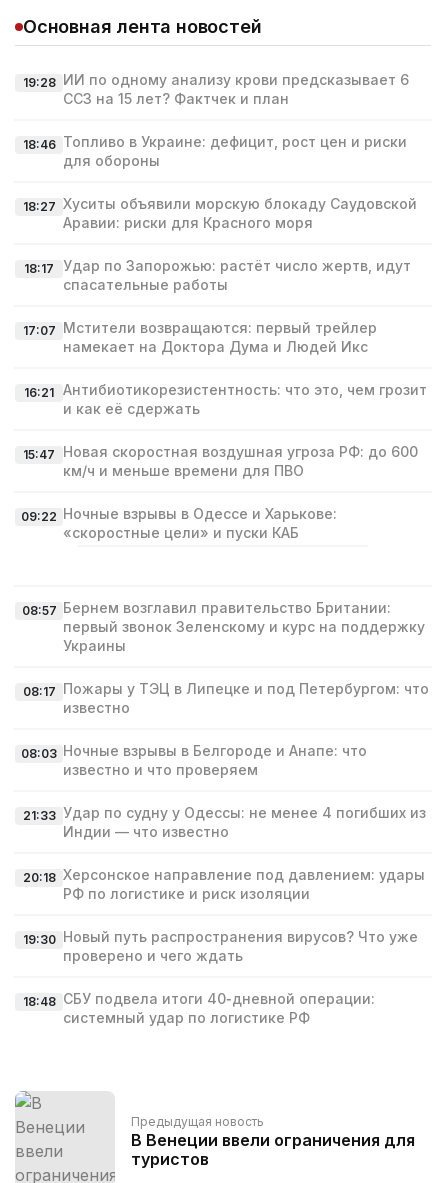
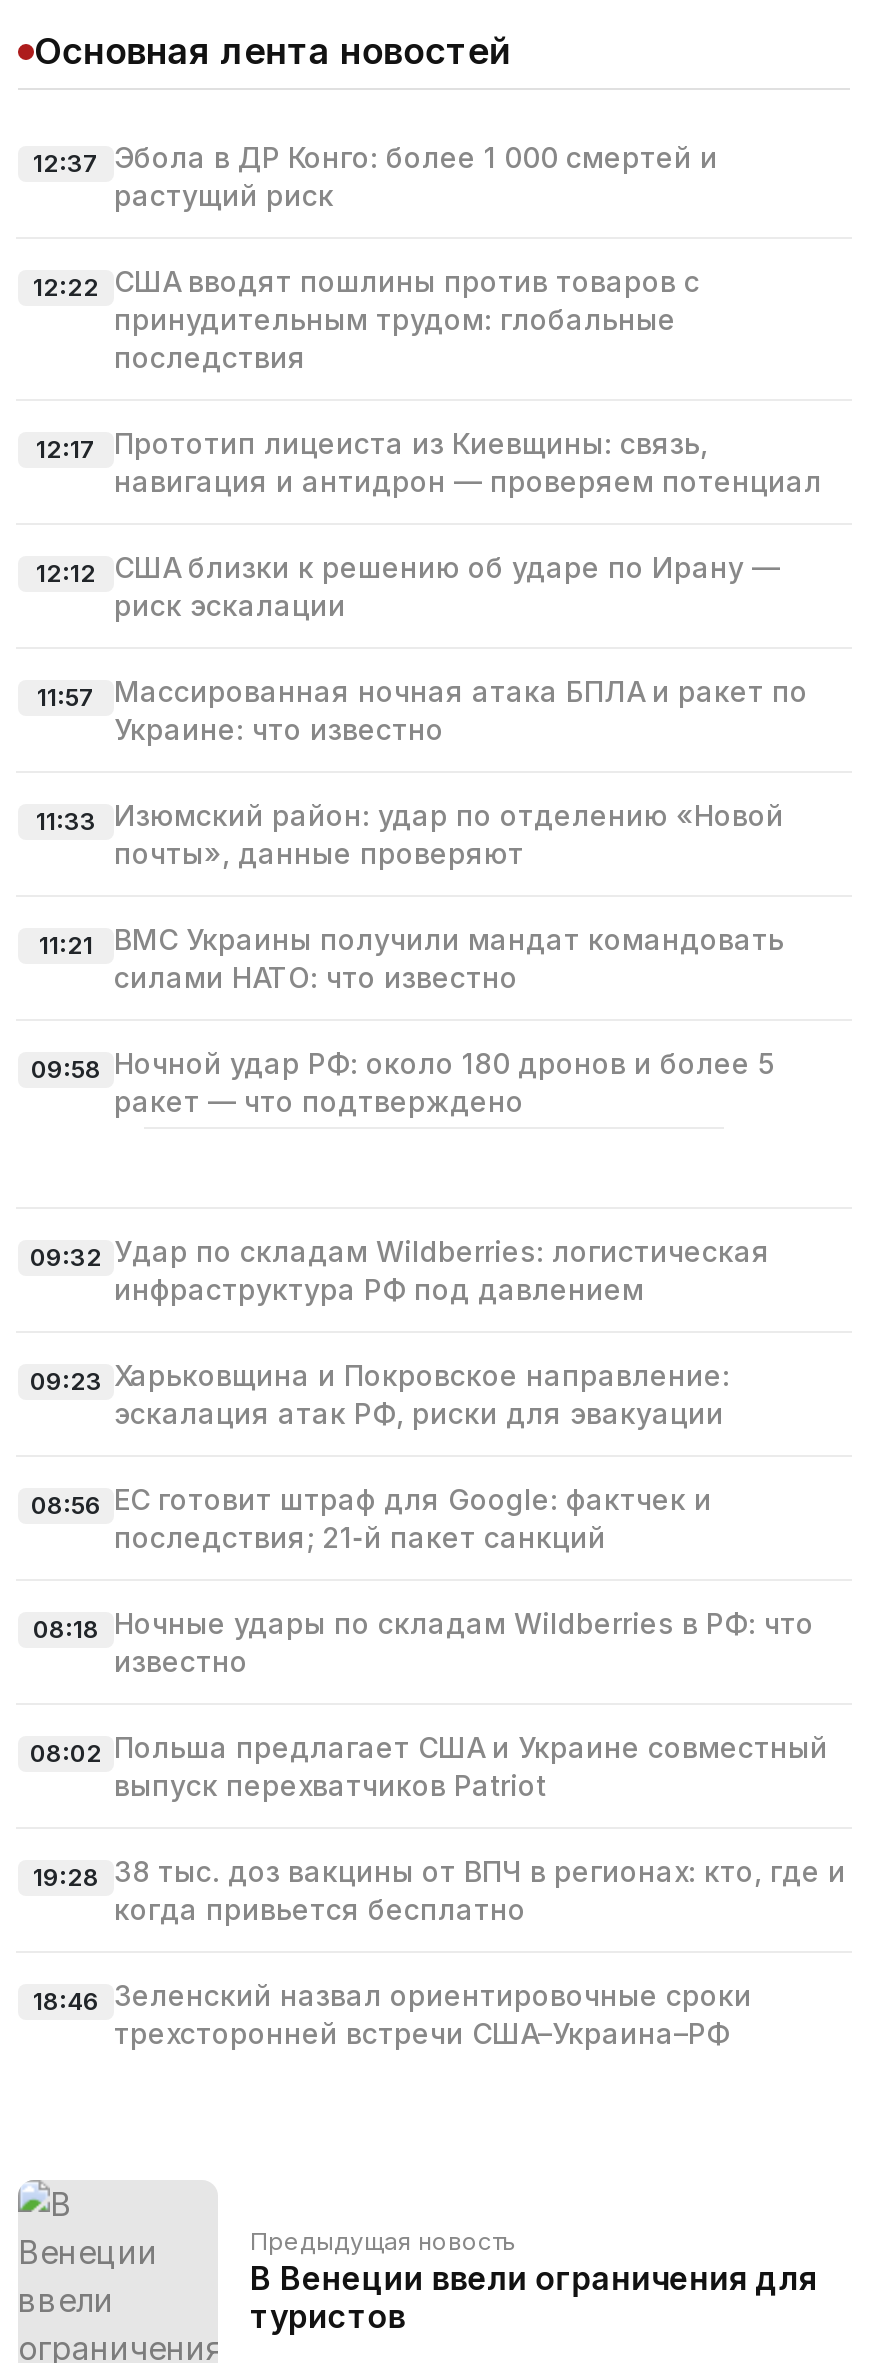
- 19:28 ИИ по одному анализу крови предсказывает 6
- ССЗ на 15 лет? Фактчек и план
- 18:46 Топливо в Украине: дефицит, рост цен и риски
- для обороны
- 18:27 Хуситы объявили морскую блокаду Саудовской
- Аравии: риски для Красного моря
- 18:17 Удар по Запорожью: растёт число жертв, идут
- спасательные работы
- 17:07 Мстители возвращаются: первый трейлер
- намекает на Доктора Дума и Людей Икс
- 16:21 Антибиотикорезистентность: что это, чем грозит
- и как её сдержать
- 15:47 Новая скоростная воздушная угроза РФ: до 600
- км/ч и меньше времени для ПВО
- 09:22 Ночные взрывы в Одессе и Харькове:
- «скоростные цели» и пуски КАБ
+ 12:37 Эбола в ДР Конго: более 1 000 смертей и
+ растущий риск
+ 12:22 США вводят пошлины против товаров с
+ принудительным трудом: глобальные
+ последствия
+ 12:17 Прототип лицеиста из Киевщины: связь,
+ навигация и антидрон — проверяем потенциал
+ 12:12 США близки к решению об ударе по Ирану —
+ риск эскалации
+ 11:57
+ Массированная ночная атака БПЛА и ракет по
+ Украине: что известно
+ 11:33 Изюмский район: удар по отделению «Новой
+ почты», данные проверяют
+ 11:21
+ ВМС Украины получили мандат командовать
+ силами НАТО: что известно
+ 09:58 Ночной удар РФ: около 180 дронов и более 5
+ ракет — что подтверждено

- 08:57 Бернем возглавил правительство Британии:
- первый звонок Зеленскому и курс на поддержку
- Украины
- 08:17 Пожары у ТЭЦ в Липецке и под Петербургом: что
+ 09:32 Удар по складам Wildberries: логистическая
+ инфраструктура РФ под давлением
+ 09:23 Харьковщина и Покровское направление:
+ эскалация атак РФ, риски для эвакуации
+ 08:56 ЕС готовит штраф для Google: фактчек и
+ последствия; 21‑й пакет санкций
+ 08:18 Ночные удары по складам Wildberries в РФ: что

moved down: известно

- 08:03 Ночные взрывы в Белгороде и Анапе: что
- известно и что проверяем
- 21:33 Удар по судну у Одессы: не менее 4 погибших из
- Индии — что известно
- 20:18 Херсонское направление под давлением: удары
- РФ по логистике и риск изоляции
- 19:30 Новый путь распространения вирусов? Что уже
- проверено и чего ждать
- 18:48 СБУ подвела итоги 40‑дневной операции:
- системный удар по логистике РФ
+ 08:02 Польша предлагает США и Украине совместный
+ выпуск перехватчиков Patriot
+ 19:28 38 тыс. доз вакцины от ВПЧ в регионах: кто, где и
+ когда привьется бесплатно
+ 18:46 Зеленский назвал ориентировочные сроки
+ трехсторонней встречи США–Украина–РФ
